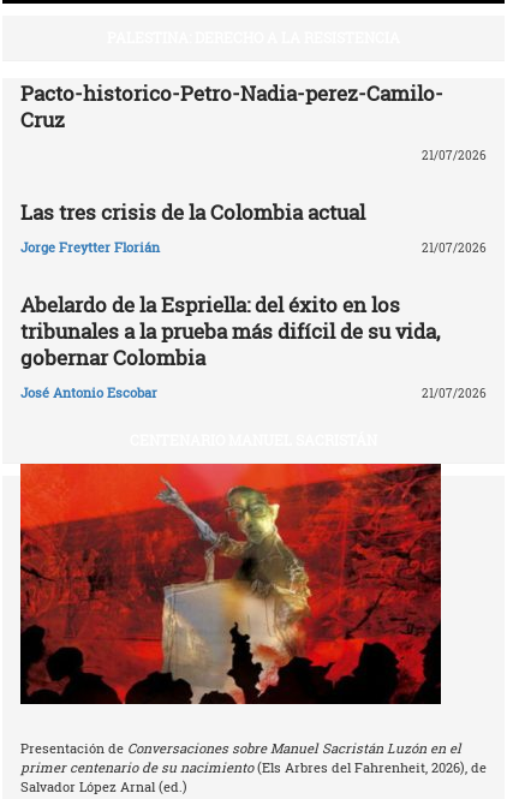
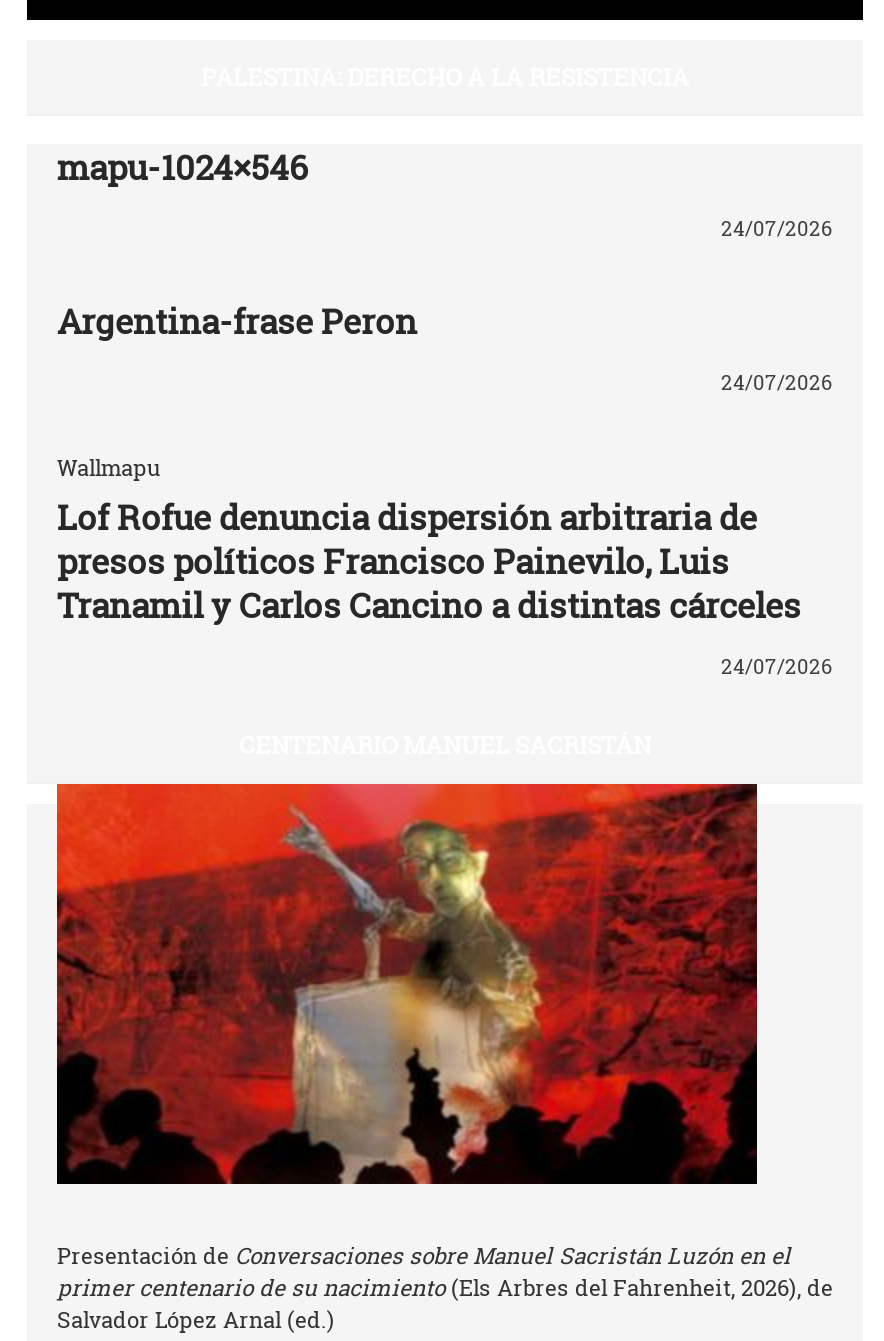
- Pacto-historico-Petro-Nadia-perez-Camilo-
- Cruz
+ mapu-1024×546

- 21/07/2026
+ 24/07/2026

- Las tres crisis de la Colombia actual
+ Argentina-frase Peron

- Jorge Freytter Florián
- 21/07/2026
+ 24/07/2026

- Abelardo de la Espriella: del éxito en los
- tribunales a la prueba más difícil de su vida,
- gobernar Colombia
+ Wallmapu
+ Lof Rofue denuncia dispersión arbitraria de
+ presos políticos Francisco Painevilo, Luis
+ Tranamil y Carlos Cancino a distintas cárceles

- José Antonio Escobar
- 21/07/2026
+ 24/07/2026
